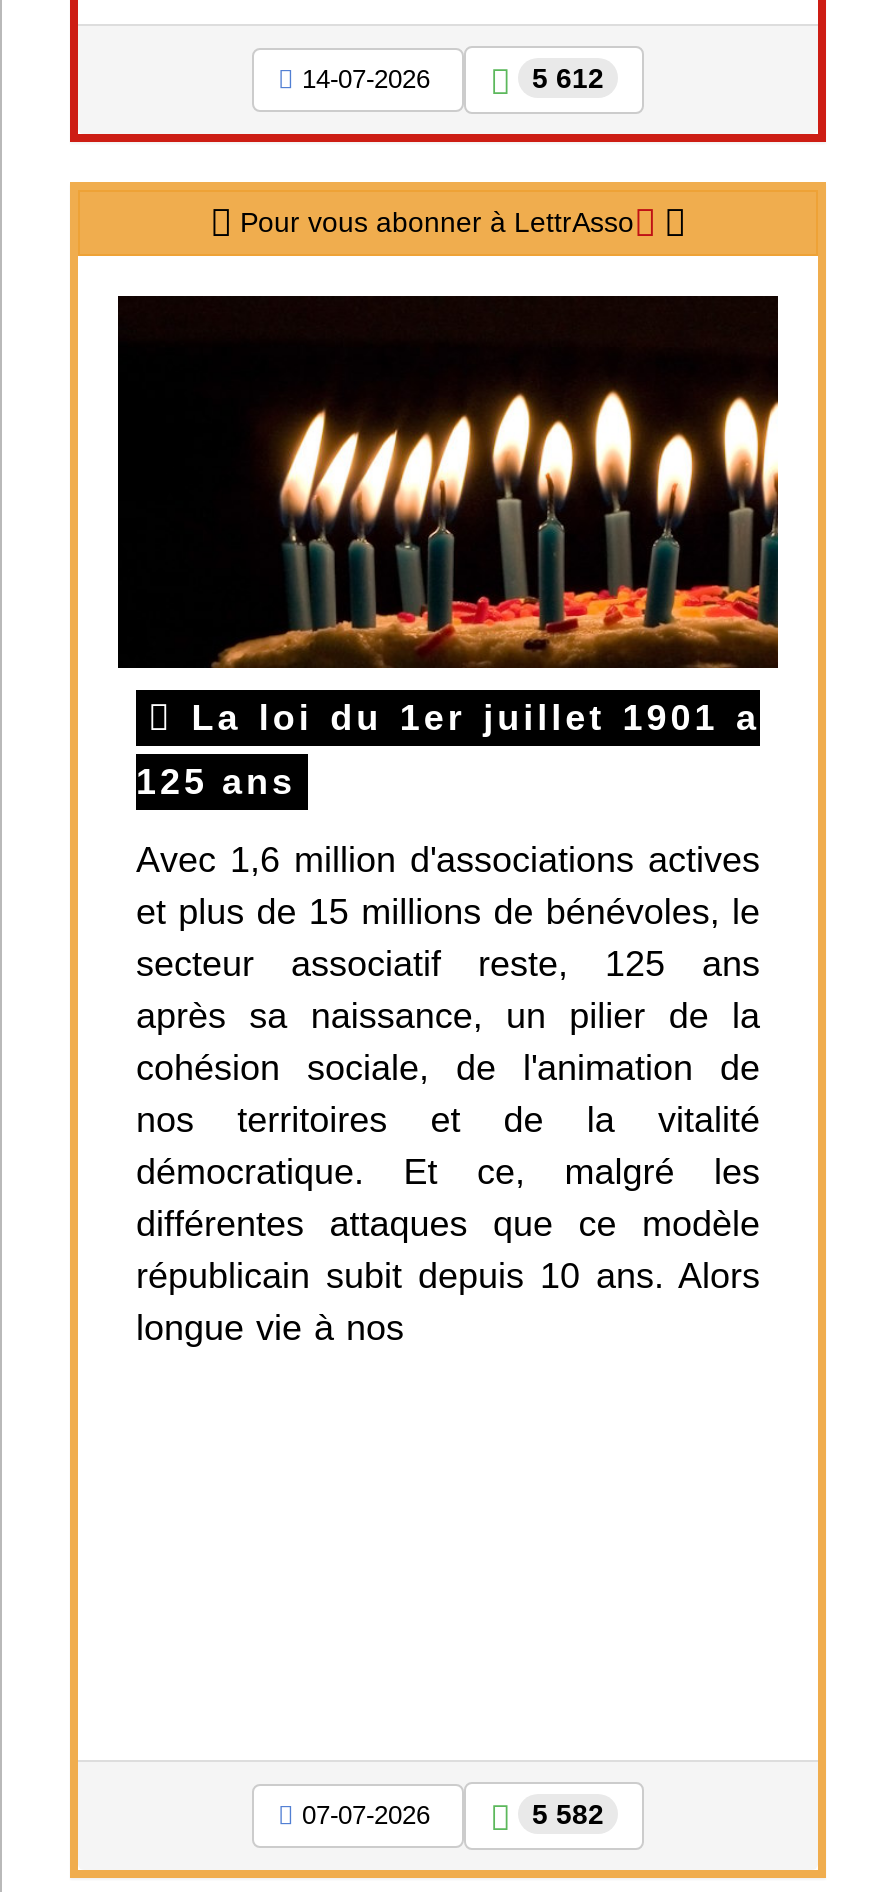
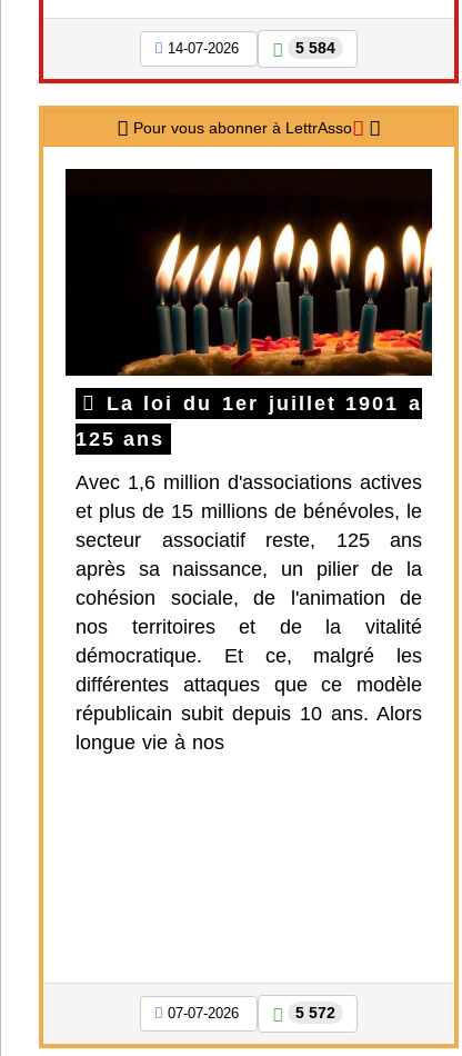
- 5 612
+ 5 584

- 5 582
+ 5 572
